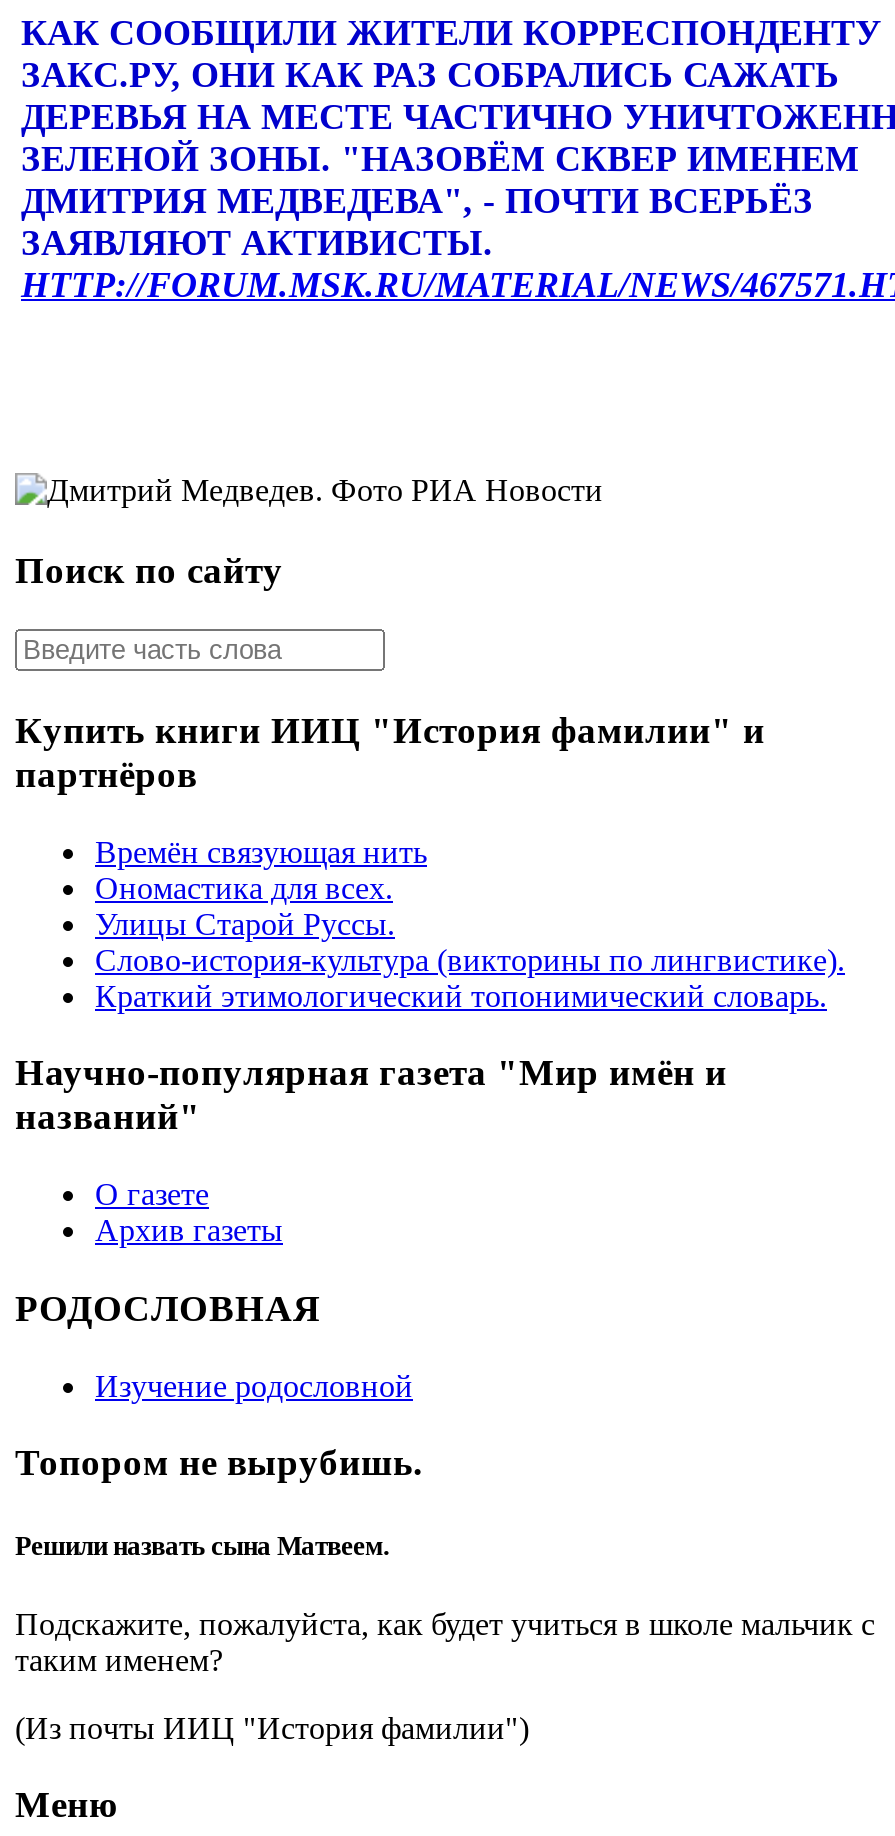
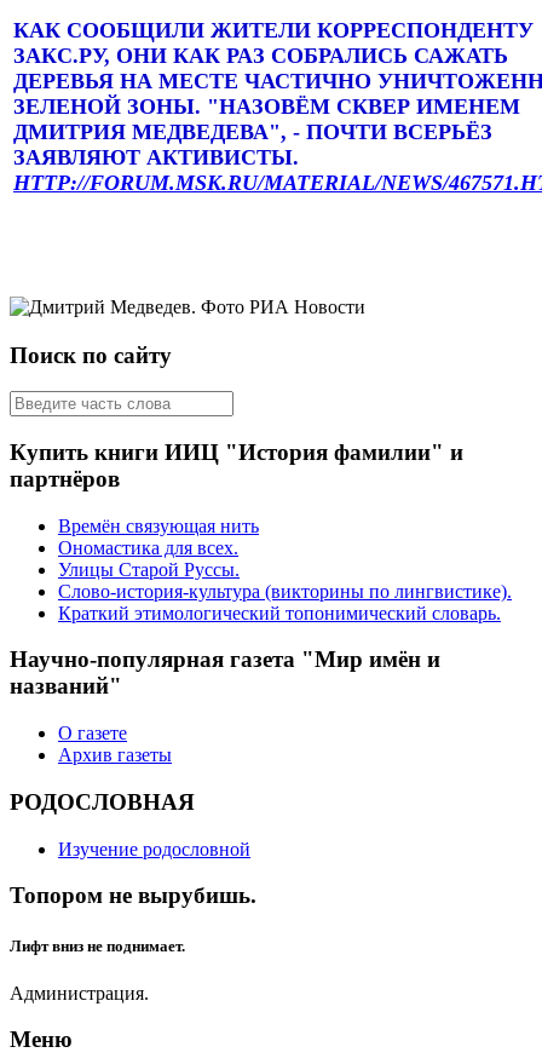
- Решили назвать сына Матвеем.
- Подскажите, пожалуйста, как будет учиться в школе мальчик с
- таким именем?
- (Из почты ИИЦ "История фамилии")
+ Лифт вниз не поднимает.
+ Администрация.
